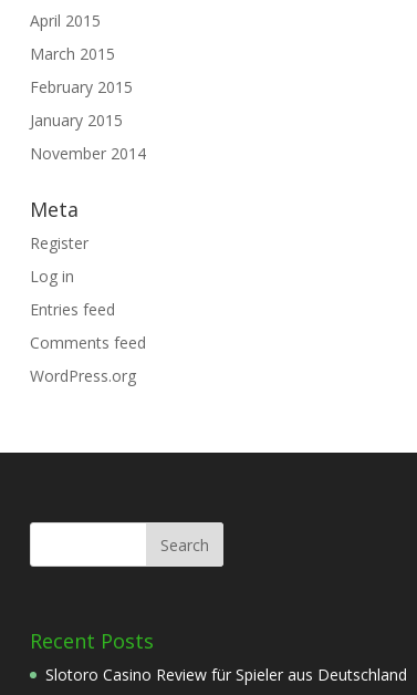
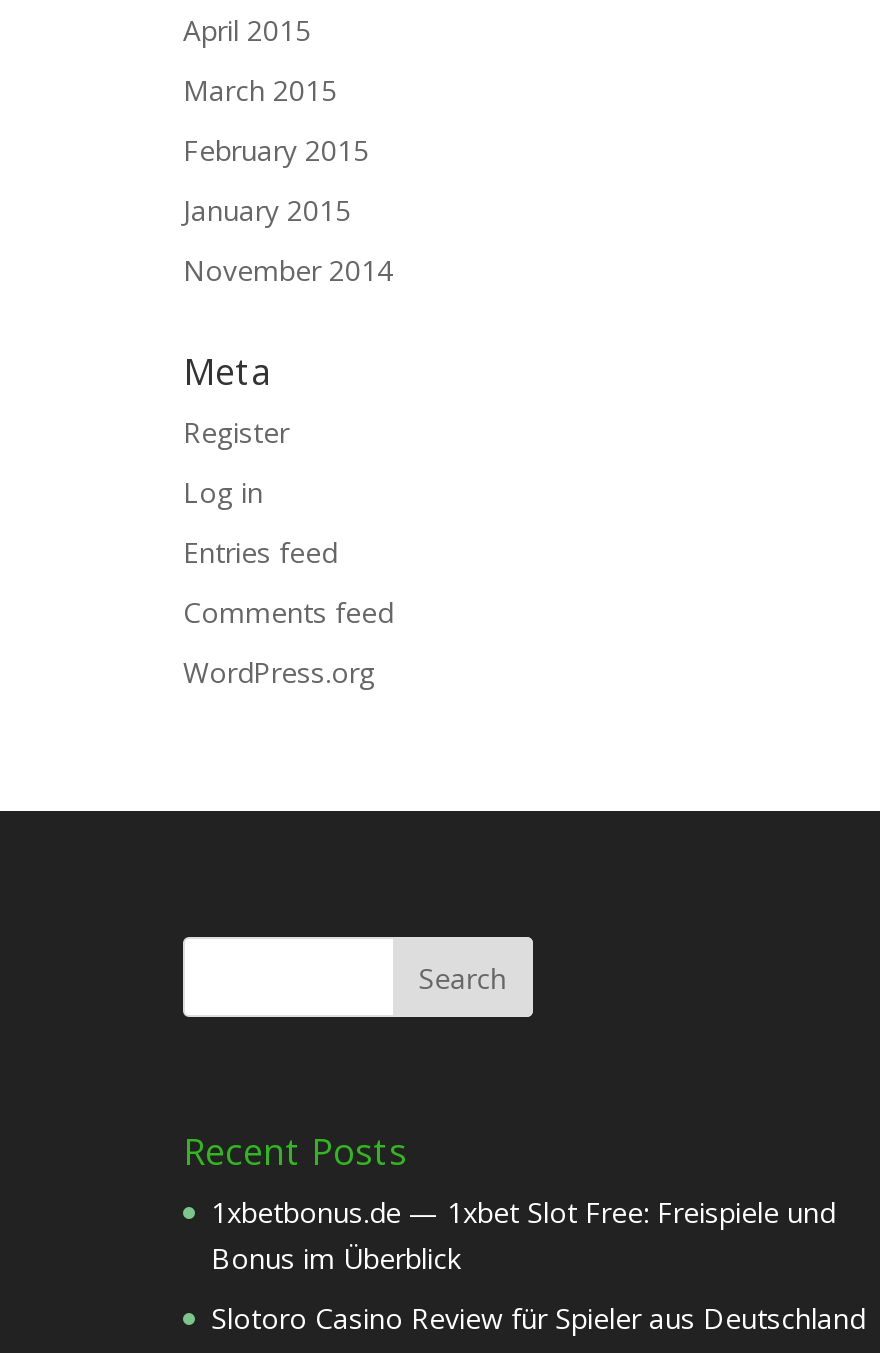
+ 1xbetbonus.de — 1xbet Slot Free: Freispiele und
+ Bonus im Überblick
